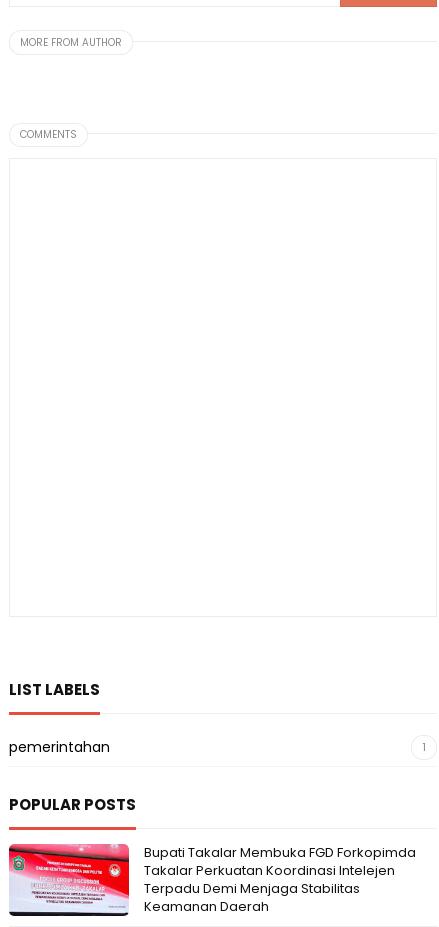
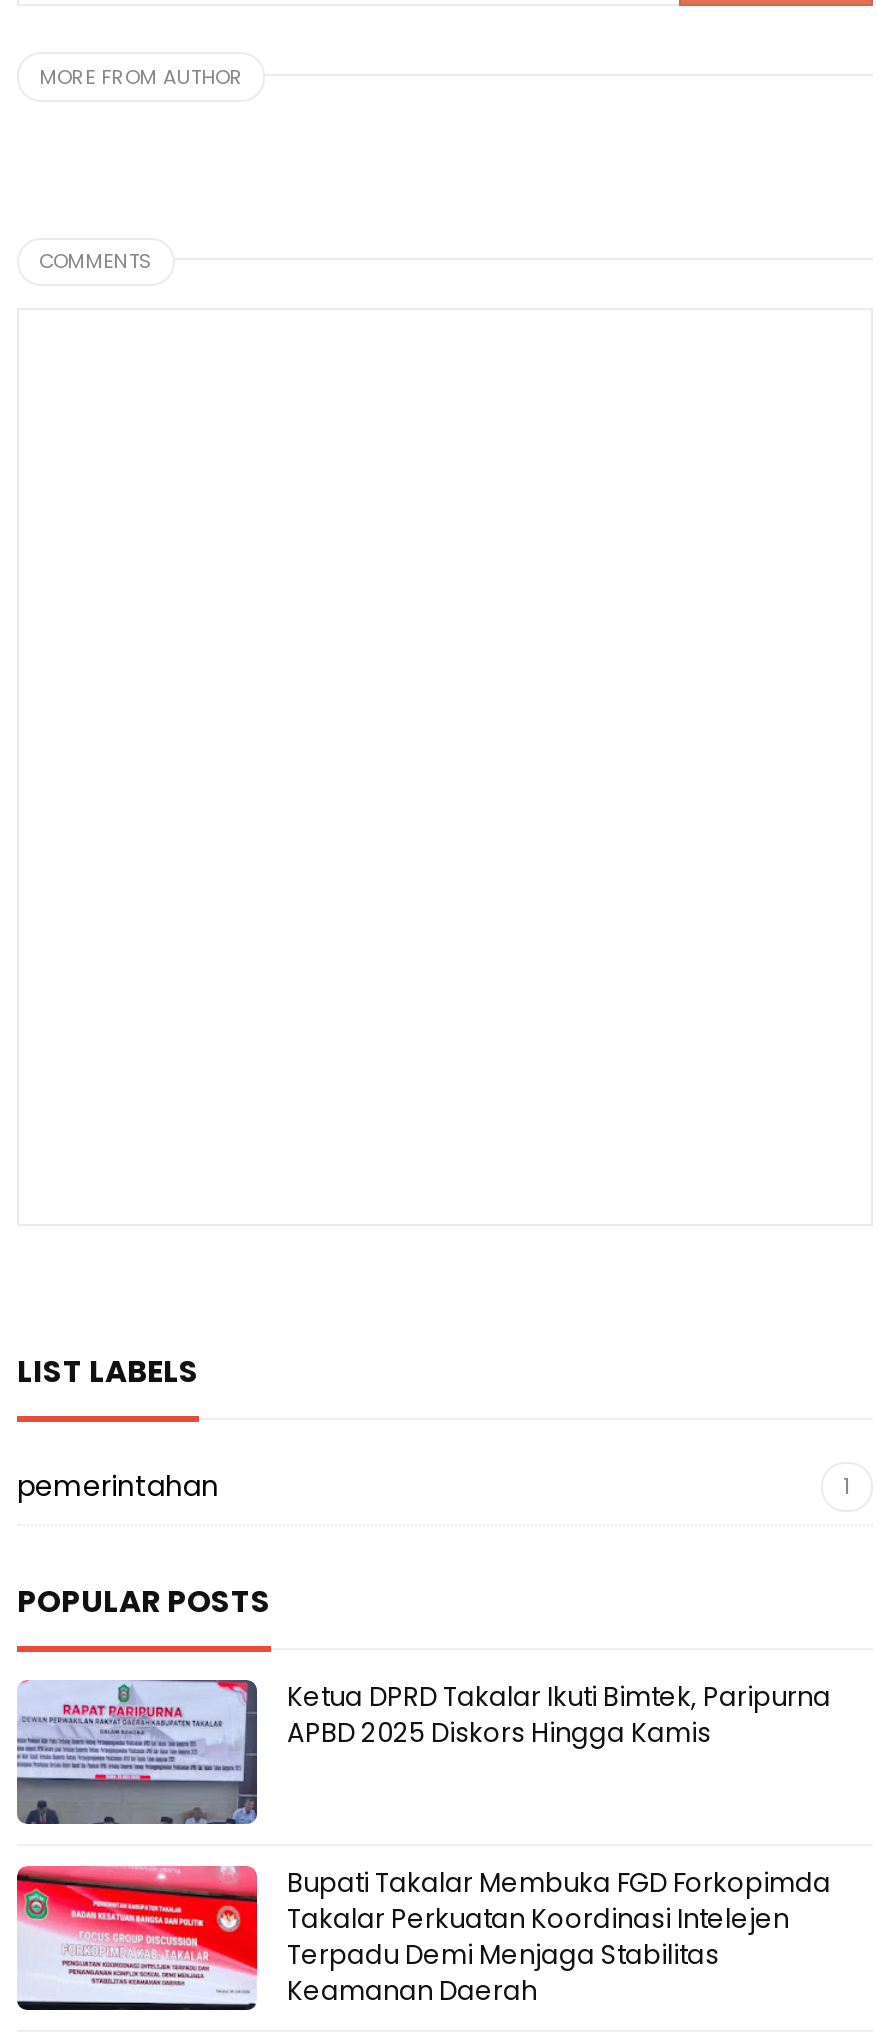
+ [image]
+ Ketua DPRD Takalar Ikuti Bimtek, Paripurna
+ APBD 2025 Diskors Hingga Kamis
